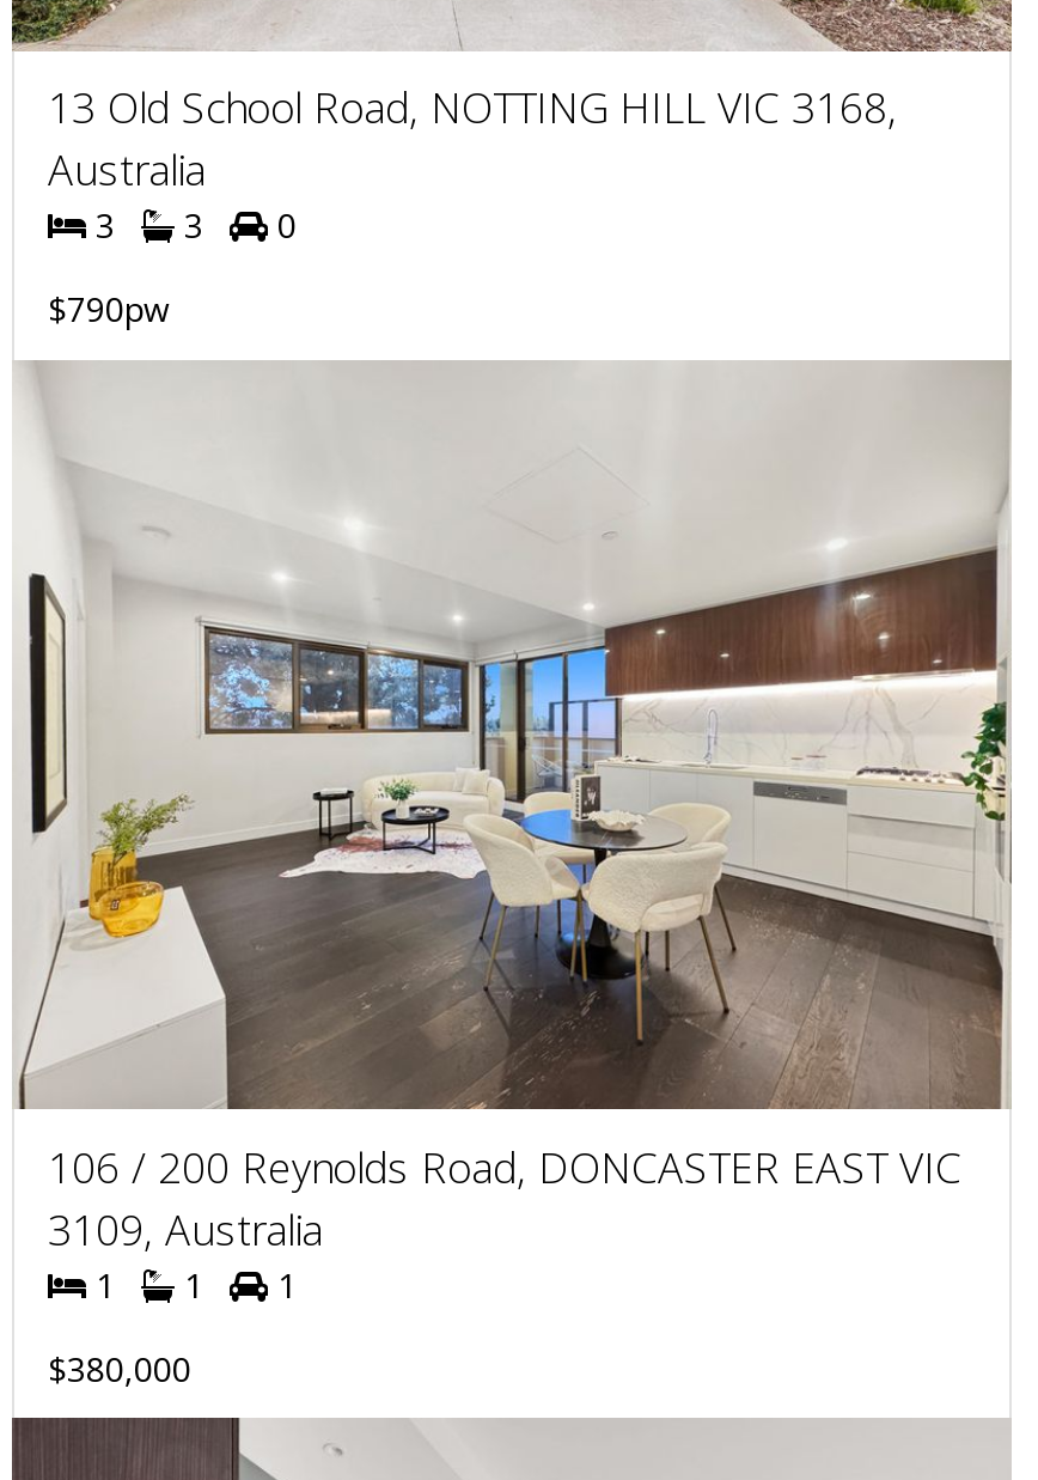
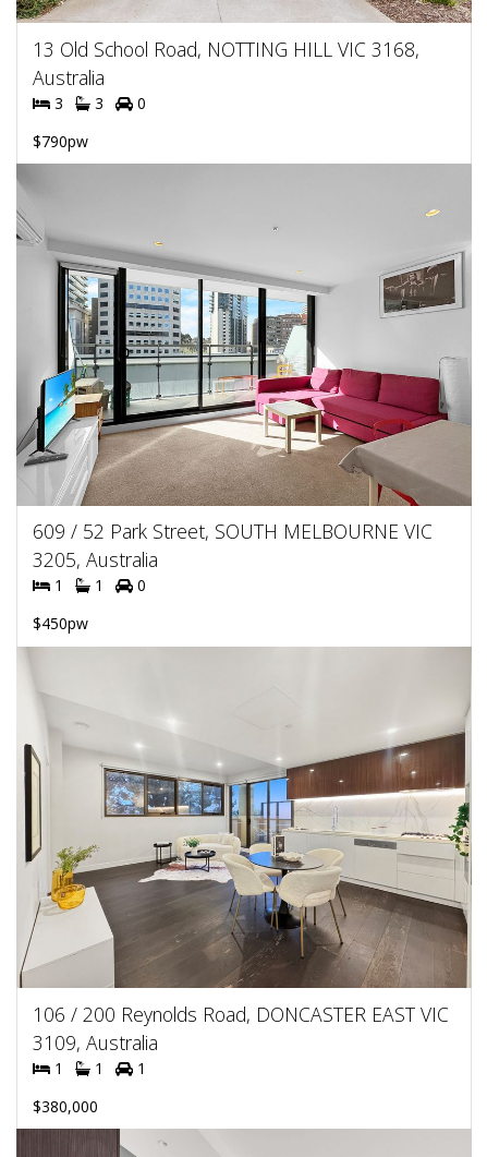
+ [image]
+ 609 / 52 Park Street, SOUTH MELBOURNE VIC
+ 3205, Australia
+ 1
+ 1
+ 0
+ $450pw
